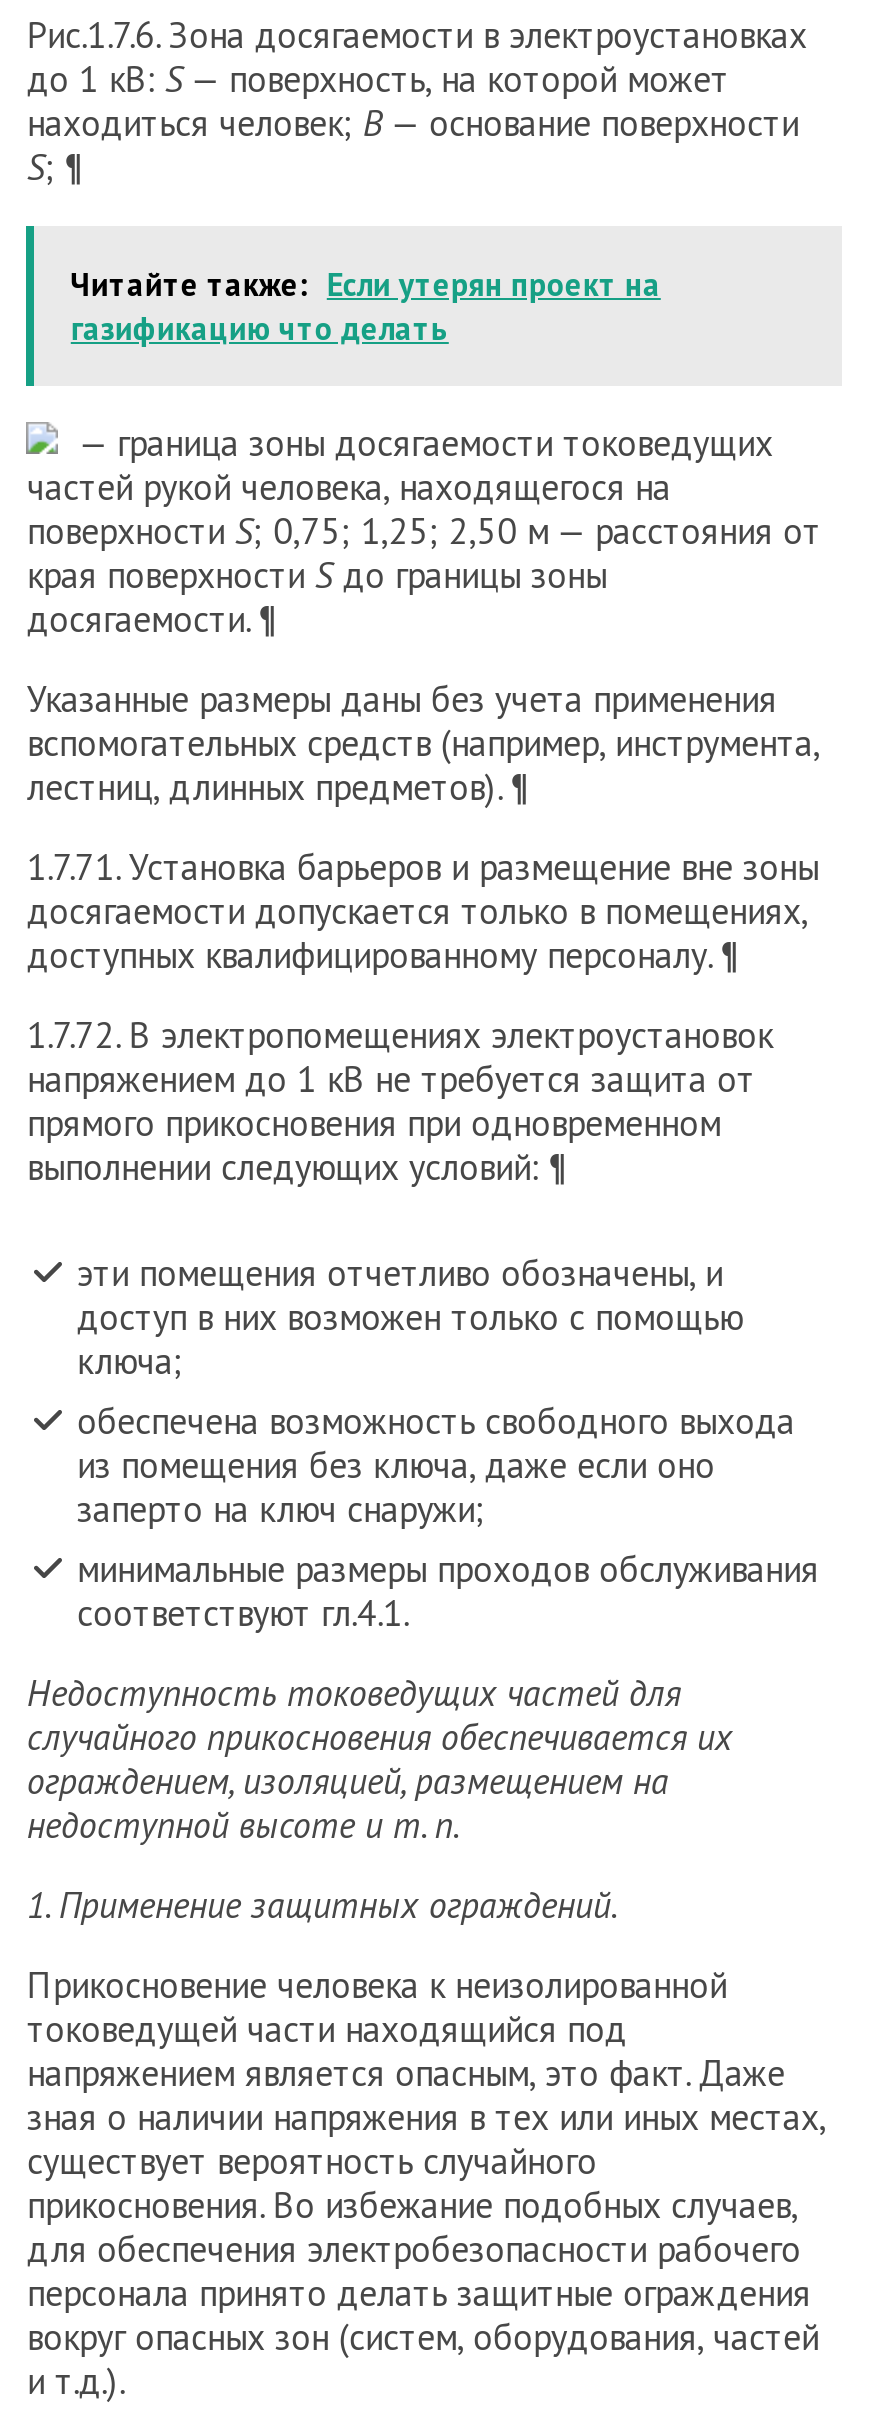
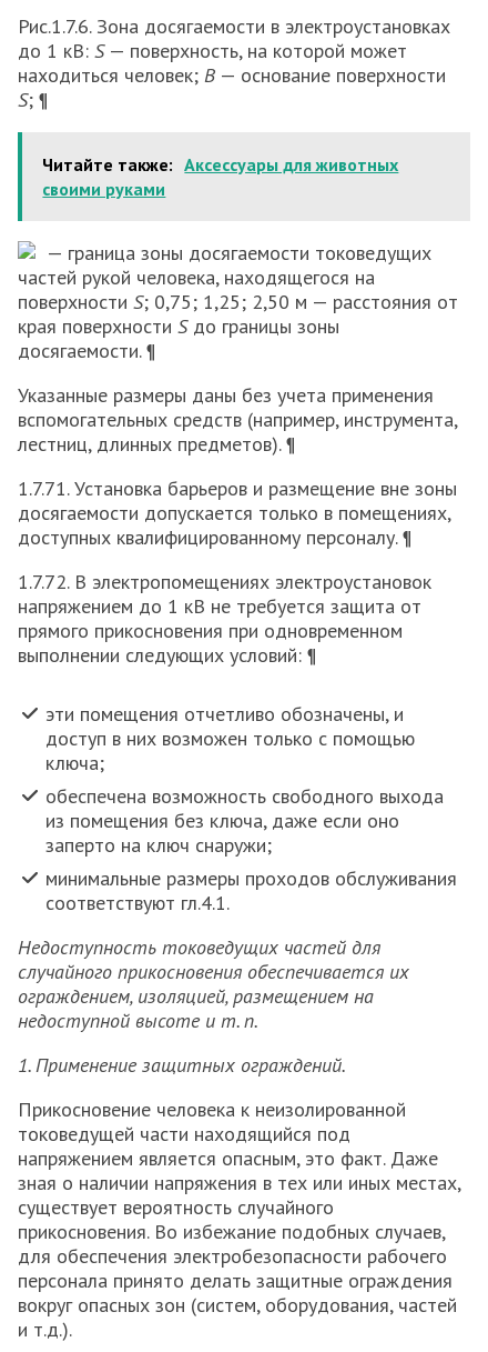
- Читайте также: Если утерян проект на
- газификацию что делать
+ Читайте также: Аксессуары для животных
+ своими руками
